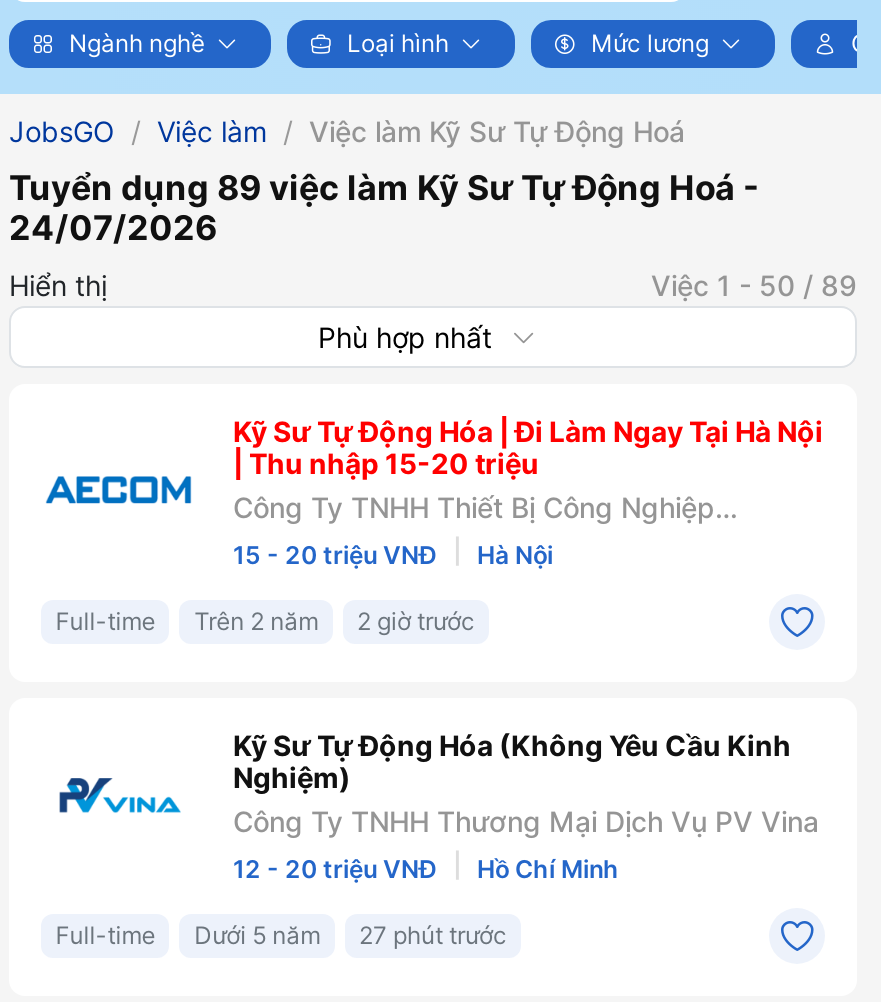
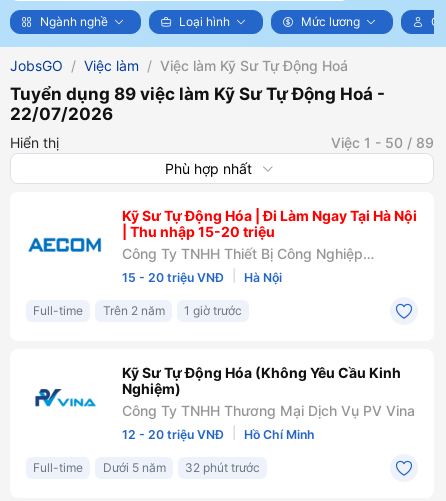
- 24/07/2026
+ 22/07/2026

- Full-time Trên 2 năm 2 giờ trước
+ Full-time Trên 2 năm 1 giờ trước

- Full-time Dưới 5 năm 27 phút trước
+ Full-time Dưới 5 năm 32 phút trước
